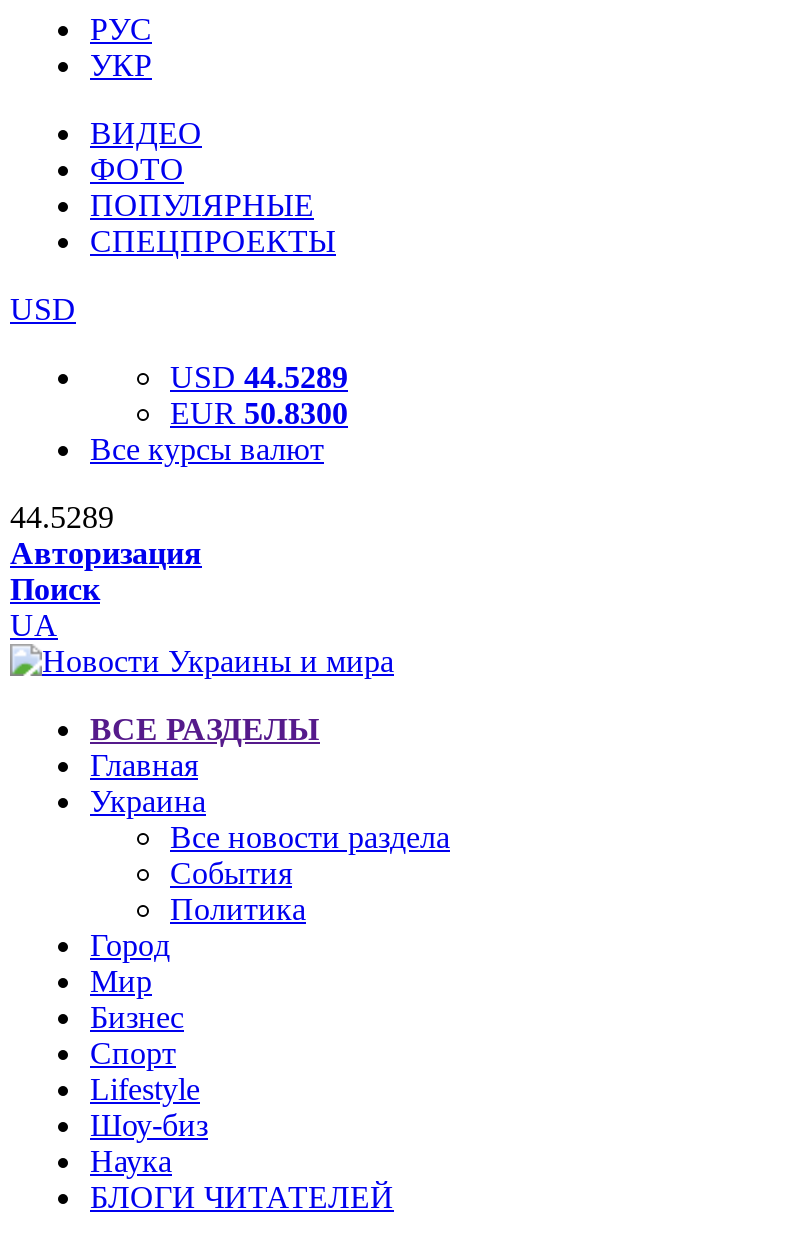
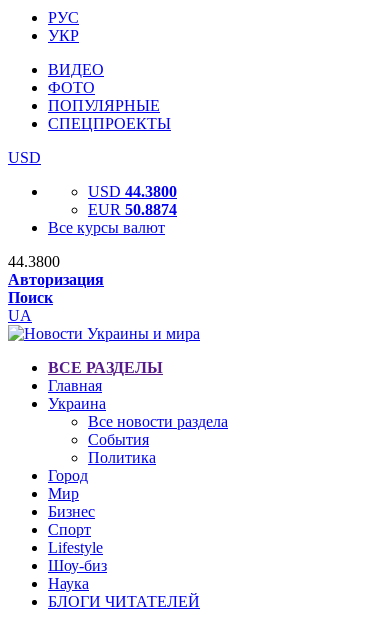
- USD 44.5289
+ USD 44.3800

- EUR 50.8300
+ EUR 50.8874

- 44.5289
+ 44.3800
